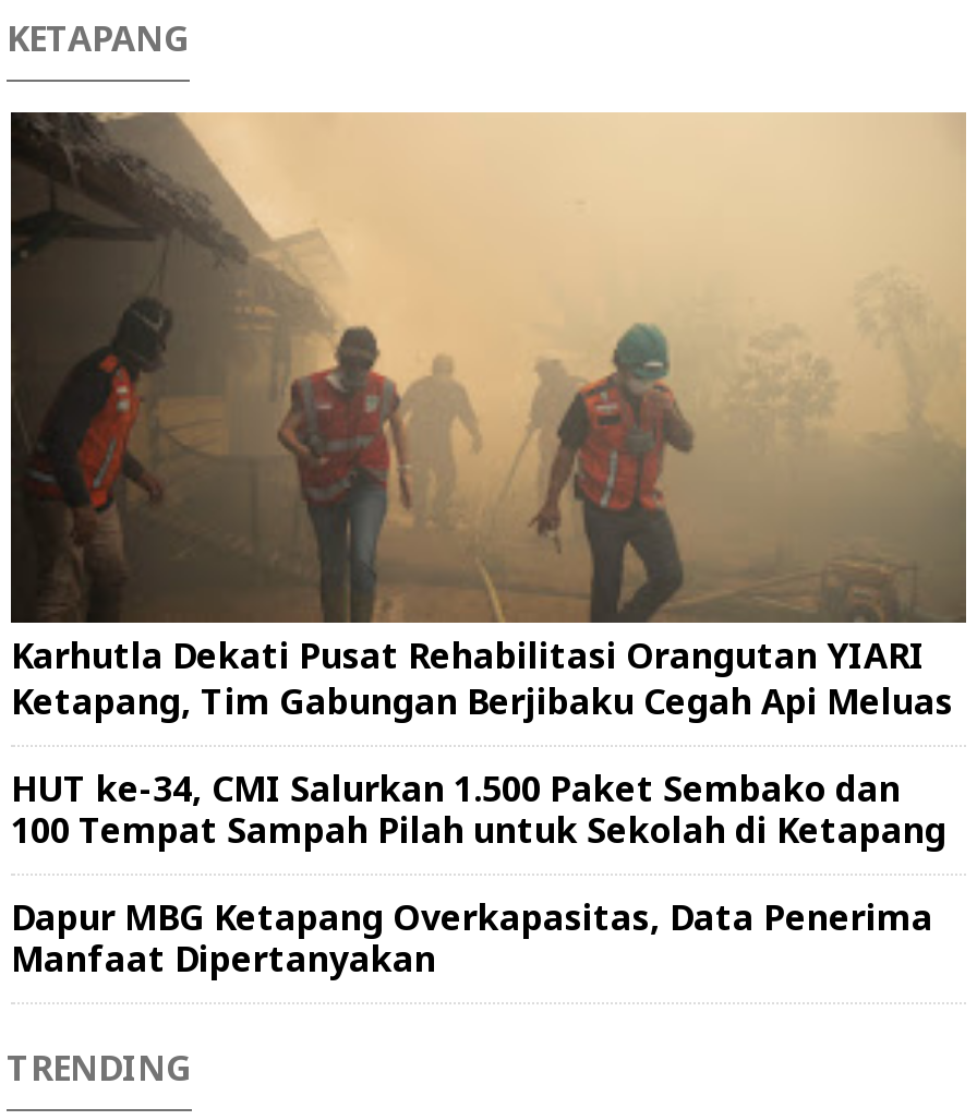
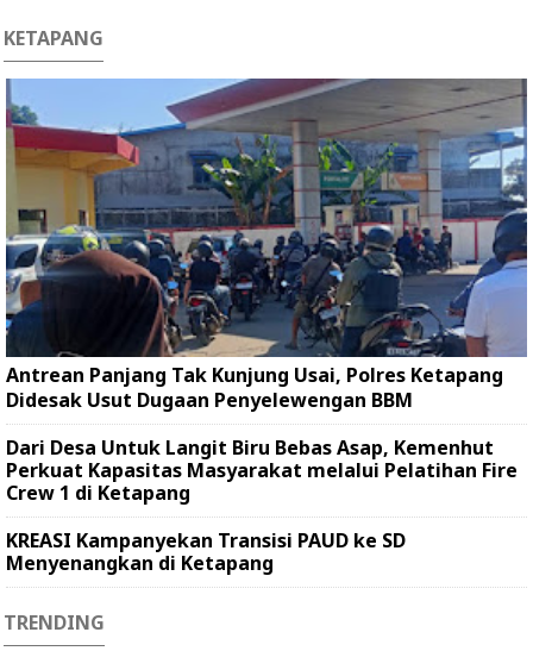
- [image]
- Karhutla Dekati Pusat Rehabilitasi Orangutan YIARI
- Ketapang, Tim Gabungan Berjibaku Cegah Api Meluas
+ [image]
+ Antrean Panjang Tak Kunjung Usai, Polres Ketapang
+ Didesak Usut Dugaan Penyelewengan BBM

- HUT ke-34, CMI Salurkan 1.500 Paket Sembako dan
- 100 Tempat Sampah Pilah untuk Sekolah di Ketapang
+ Dari Desa Untuk Langit Biru Bebas Asap, Kemenhut
+ Perkuat Kapasitas Masyarakat melalui Pelatihan Fire
+ Crew 1 di Ketapang

- Dapur MBG Ketapang Overkapasitas, Data Penerima
- Manfaat Dipertanyakan
+ KREASI Kampanyekan Transisi PAUD ke SD
+ Menyenangkan di Ketapang
